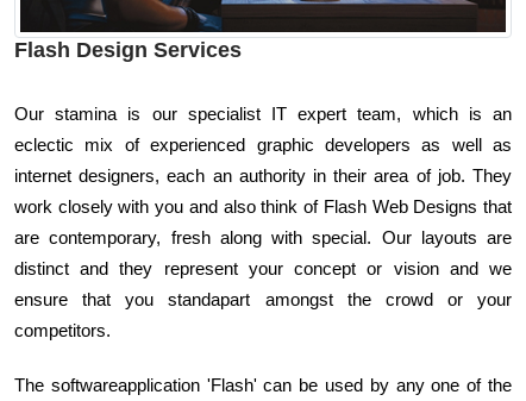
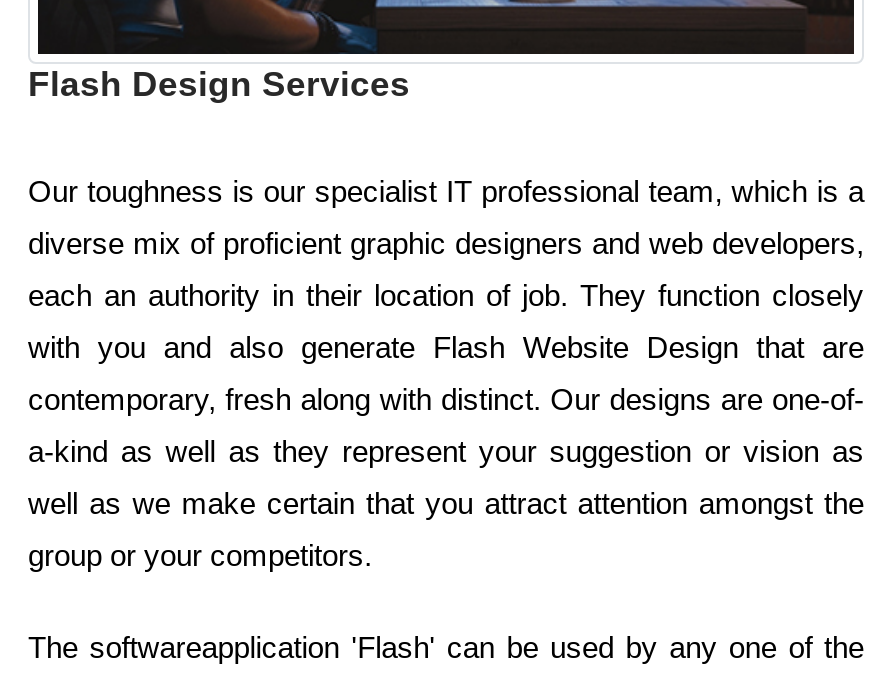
- Our stamina is our specialist IT expert team, which is an
+ Our toughness is our specialist IT professional team, which is a

- eclectic mix of experienced graphic developers as well as
+ diverse mix of proficient graphic designers and web developers,

- internet designers, each an authority in their area of job. They
+ each an authority in their location of job. They function closely

- work closely with you and also think of Flash Web Designs that
+ with you and also generate Flash Website Design that are

- are contemporary, fresh along with special. Our layouts are
+ contemporary, fresh along with distinct. Our designs are one-of-

- distinct and they represent your concept or vision and we
+ a-kind as well as they represent your suggestion or vision as

- ensure that you standapart amongst the crowd or your
+ well as we make certain that you attract attention amongst the

- competitors.
+ group or your competitors.
